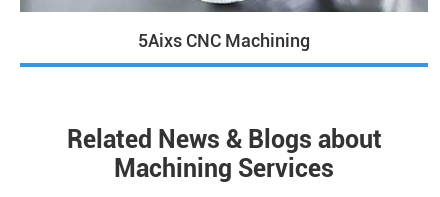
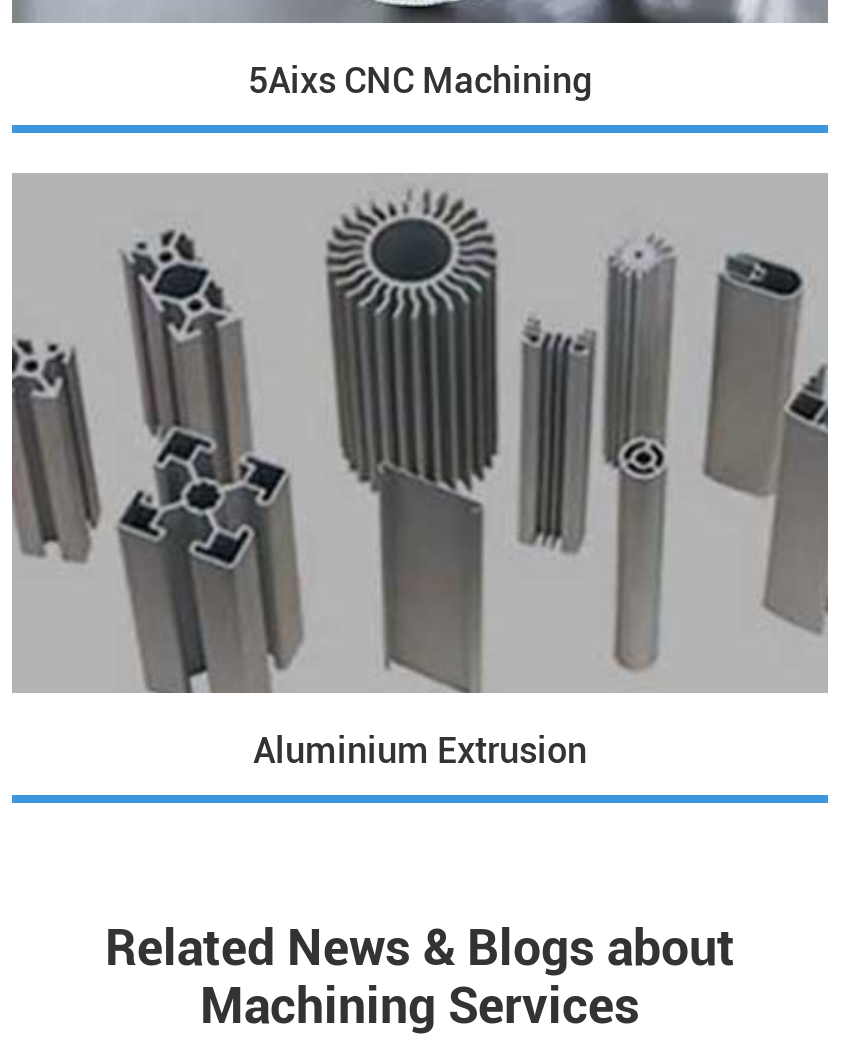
+ [image]
+ Aluminium Extrusion
